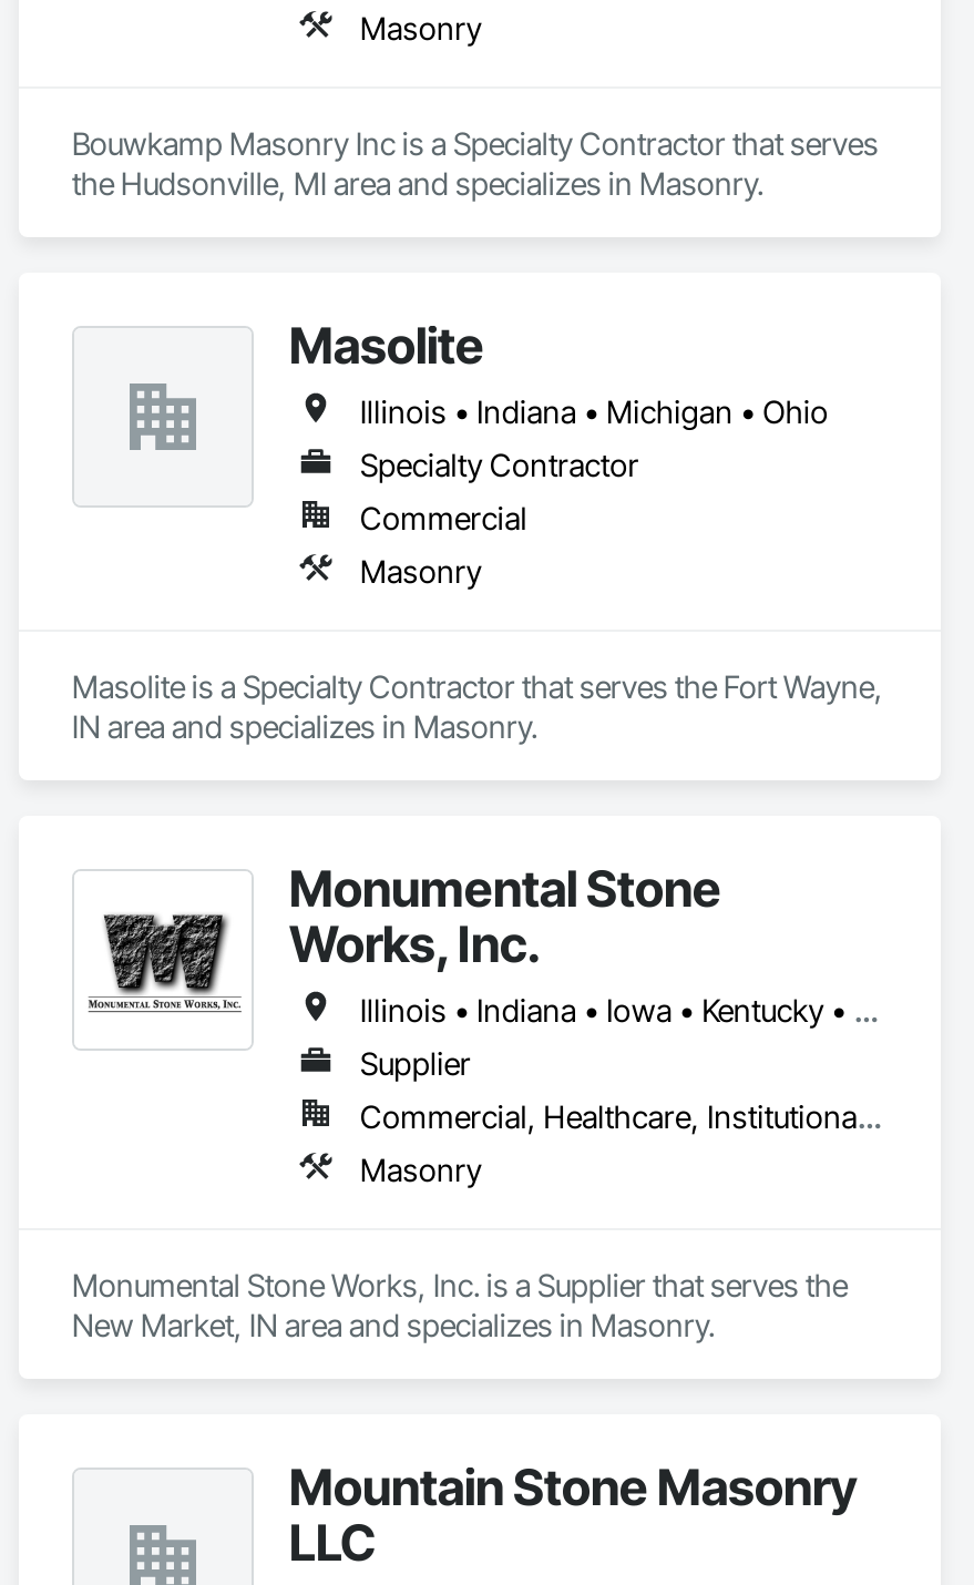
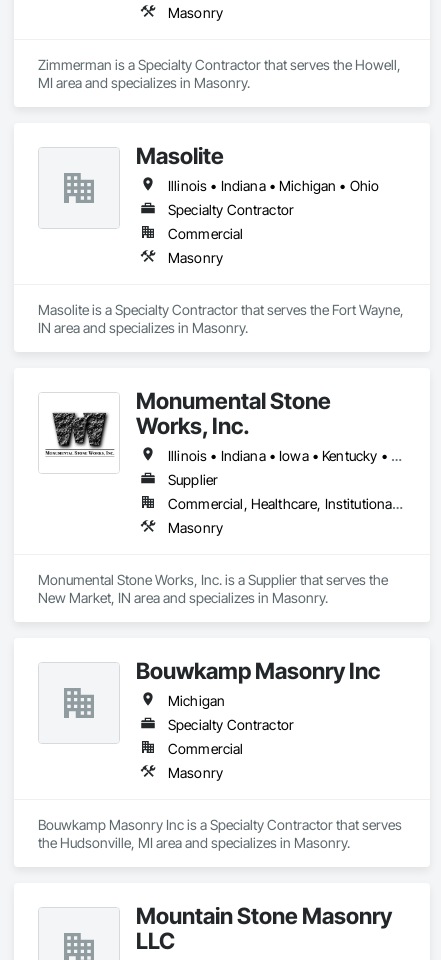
+ Zimmerman is a Specialty Contractor that serves the Howell,
+ MI area and specializes in Masonry.

moved down: Bouwkamp Masonry Inc is a Specialty Contractor that serves | the Hudsonville, MI area and specializes in Masonry.

+ Bouwkamp Masonry Inc
+ Michigan
+ Specialty Contractor
+ Commercial
+ Masonry
